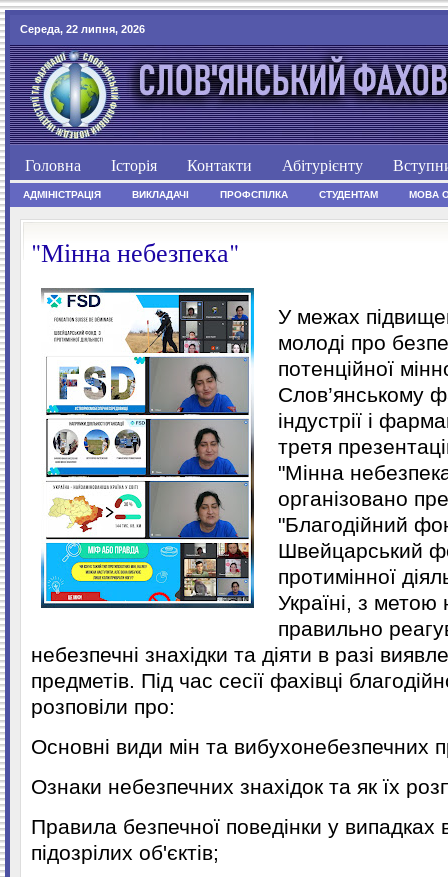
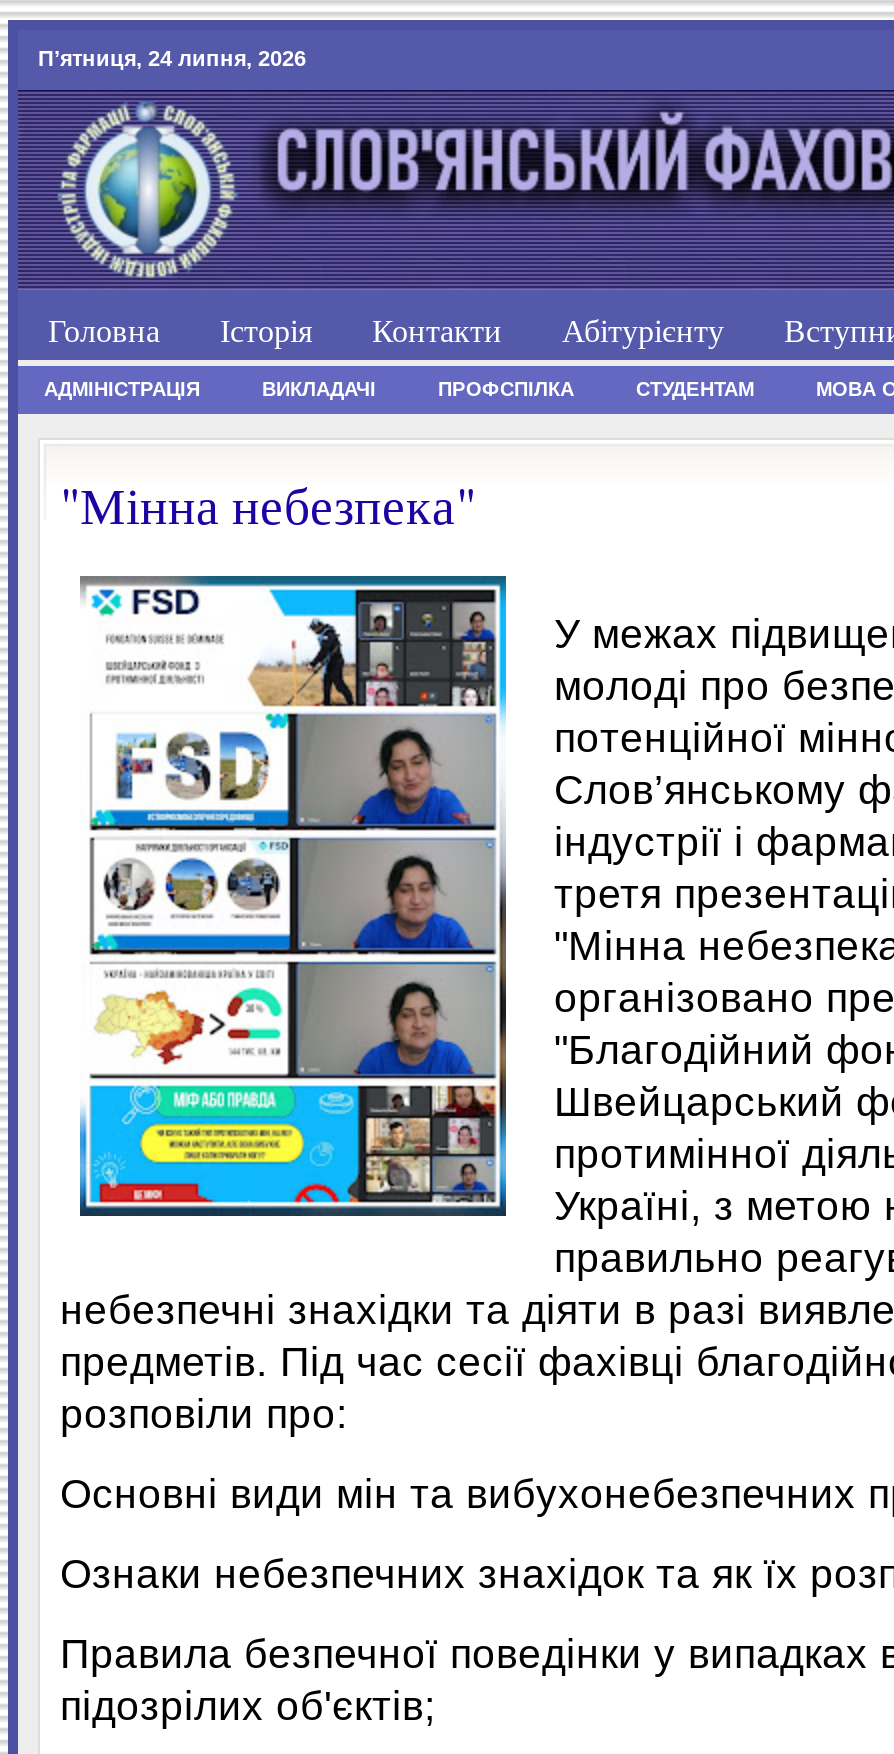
- Середа, 22 липня, 2026
+ П’ятниця, 24 липня, 2026
